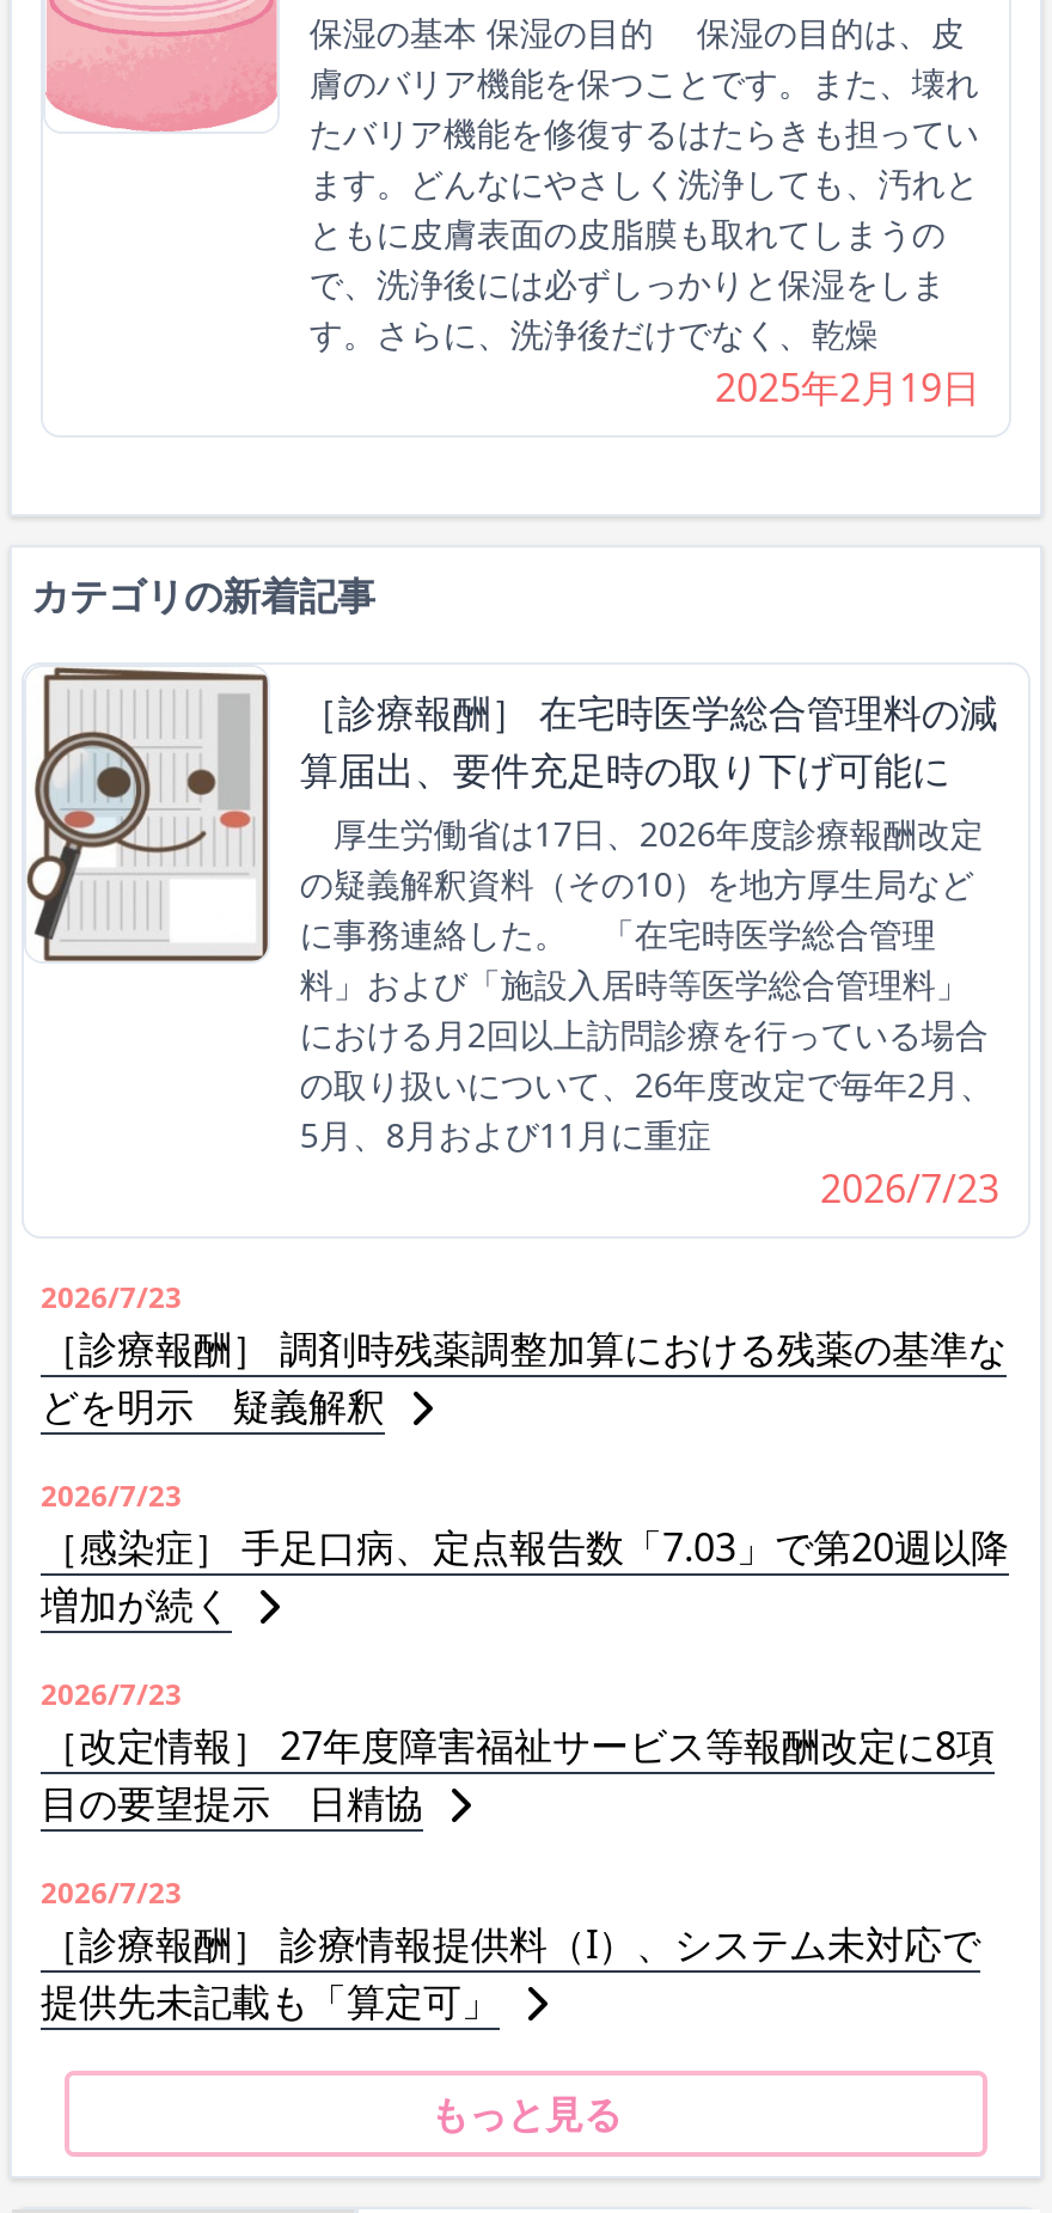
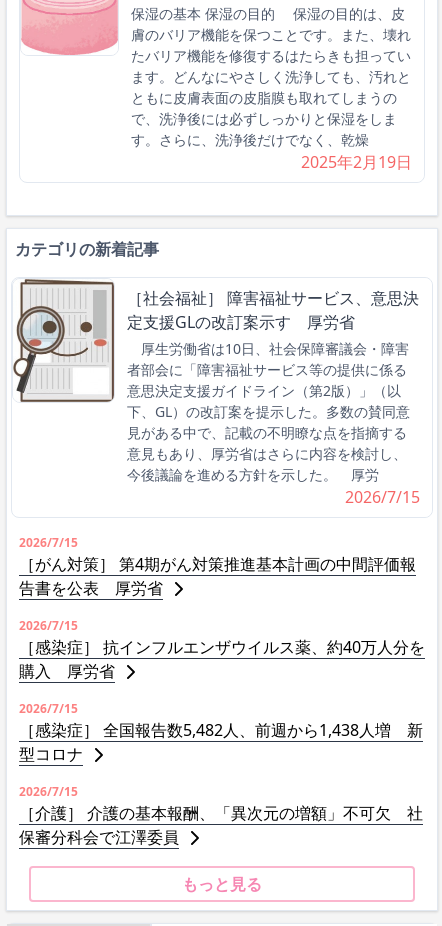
- ［診療報酬］ 在宅時医学総合管理料の減
- 算届出、要件充足時の取り下げ可能に
- 厚生労働省は17日、2026年度診療報酬改定
- の疑義解釈資料（その10）を地方厚生局など
- に事務連絡した。 「在宅時医学総合管理
- 料」および「施設入居時等医学総合管理料」
- における月2回以上訪問診療を行っている場合
- の取り扱いについて、26年度改定で毎年2月、
- 5月、8月および11月に重症
- 2026/7/23
+ ［社会福祉］ 障害福祉サービス、意思決
+ 定支援GLの改訂案示す 厚労省
+ 厚生労働省は10日、社会保障審議会・障害
+ 者部会に「障害福祉サービス等の提供に係る
+ 意思決定支援ガイドライン（第2版）」（以
+ 下、GL）の改訂案を提示した。多数の賛同意
+ 見がある中で、記載の不明瞭な点を指摘する
+ 意見もあり、厚労省はさらに内容を検討し、
+ 今後議論を進める方針を示した。 厚労
+ 2026/7/15

- 2026/7/23
- ［診療報酬］ 調剤時残薬調整加算における残薬の基準な
- どを明示 疑義解釈
+ 2026/7/15
+ ［がん対策］ 第4期がん対策推進基本計画の中間評価報
+ 告書を公表 厚労省

- 2026/7/23
- ［感染症］ 手足口病、定点報告数「7.03」で第20週以降
- 増加が続く
+ 2026/7/15
+ ［感染症］ 抗インフルエンザウイルス薬、約40万人分を
+ 購入 厚労省

- 2026/7/23
- ［改定情報］ 27年度障害福祉サービス等報酬改定に8項
- 目の要望提示 日精協
+ 2026/7/15
+ ［感染症］ 全国報告数5,482人、前週から1,438人増 新
+ 型コロナ

- 2026/7/23
- ［診療報酬］ 診療情報提供料（I）、システム未対応で
- 提供先未記載も「算定可」
+ 2026/7/15
+ ［介護］ 介護の基本報酬、「異次元の増額」不可欠 社
+ 保審分科会で江澤委員
